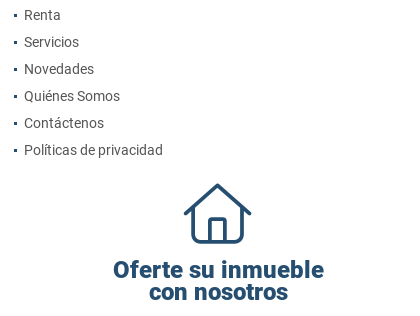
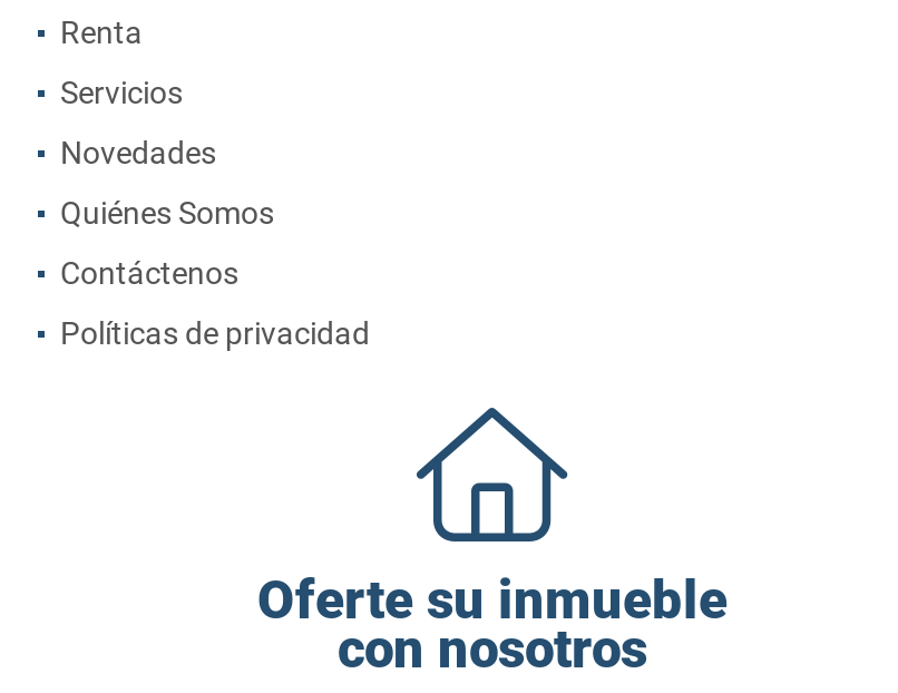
- [image]
+ [image]
